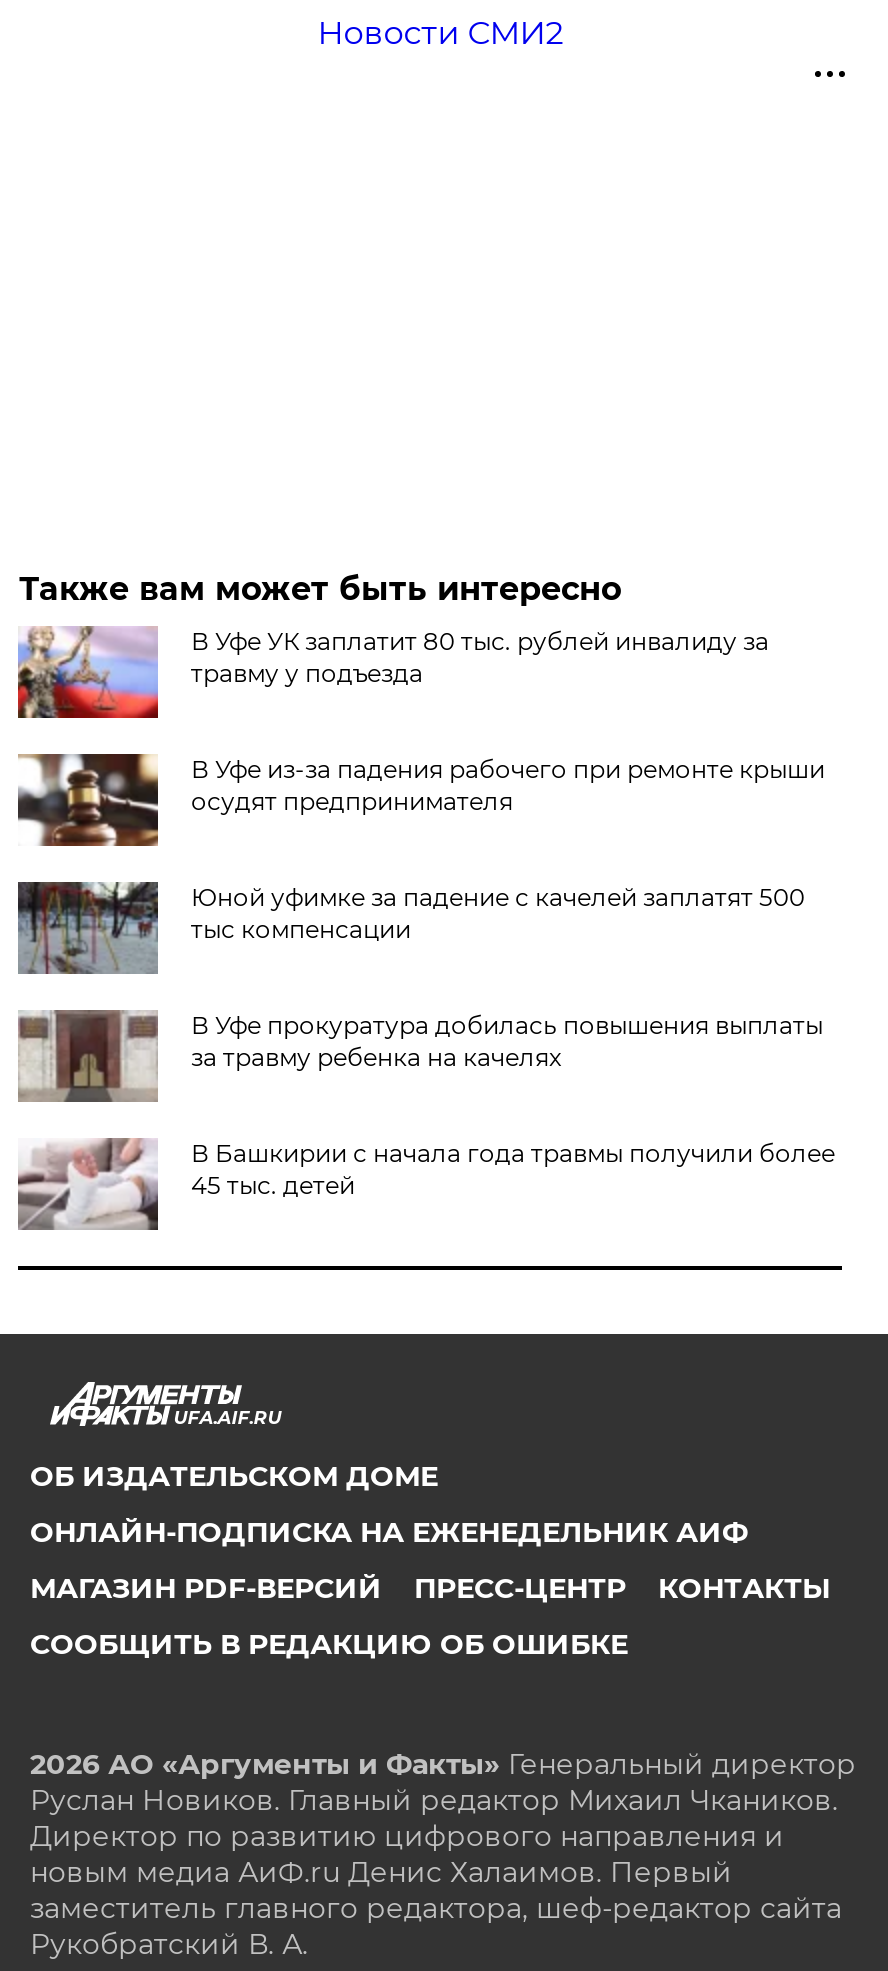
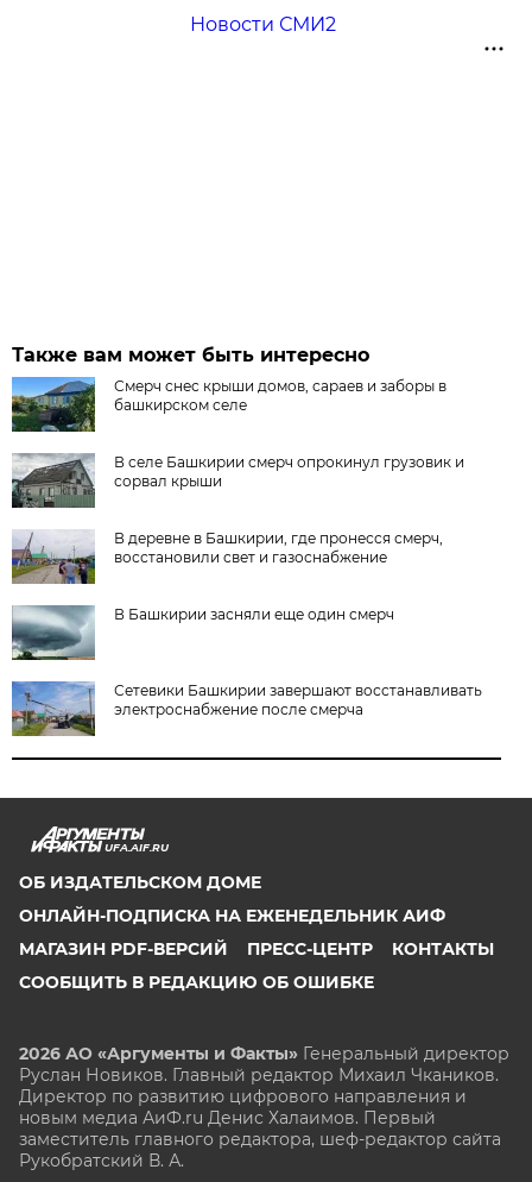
- [image]
- В Уфе УК заплатит 80 тыс. рублей инвалиду за
- травму у подъезда
+ [image]
+ Смерч снес крыши домов, сараев и заборы в
+ башкирском селе

- [image]
- В Уфе из-за падения рабочего при ремонте крыши
- осудят предпринимателя
+ [image]
+ В селе Башкирии смерч опрокинул грузовик и
+ сорвал крыши

- [image]
- Юной уфимке за падение с качелей заплатят 500
- тыс компенсации
+ [image]
+ В деревне в Башкирии, где пронесся смерч,
+ восстановили свет и газоснабжение

- [image]
- В Уфе прокуратура добилась повышения выплаты
- за травму ребенка на качелях
+ [image]
+ В Башкирии засняли еще один смерч

- [image]
- В Башкирии с начала года травмы получили более
- 45 тыс. детей
+ [image]
+ Сетевики Башкирии завершают восстанавливать
+ электроснабжение после смерча
